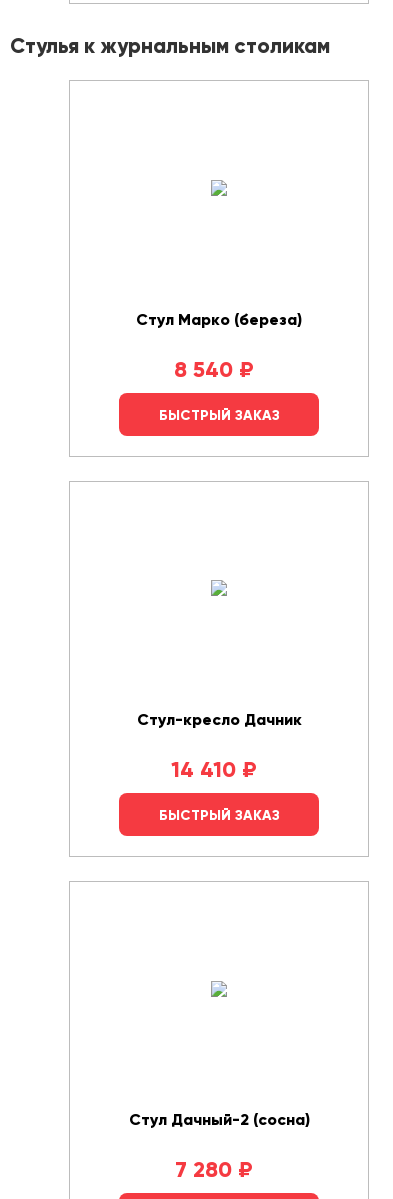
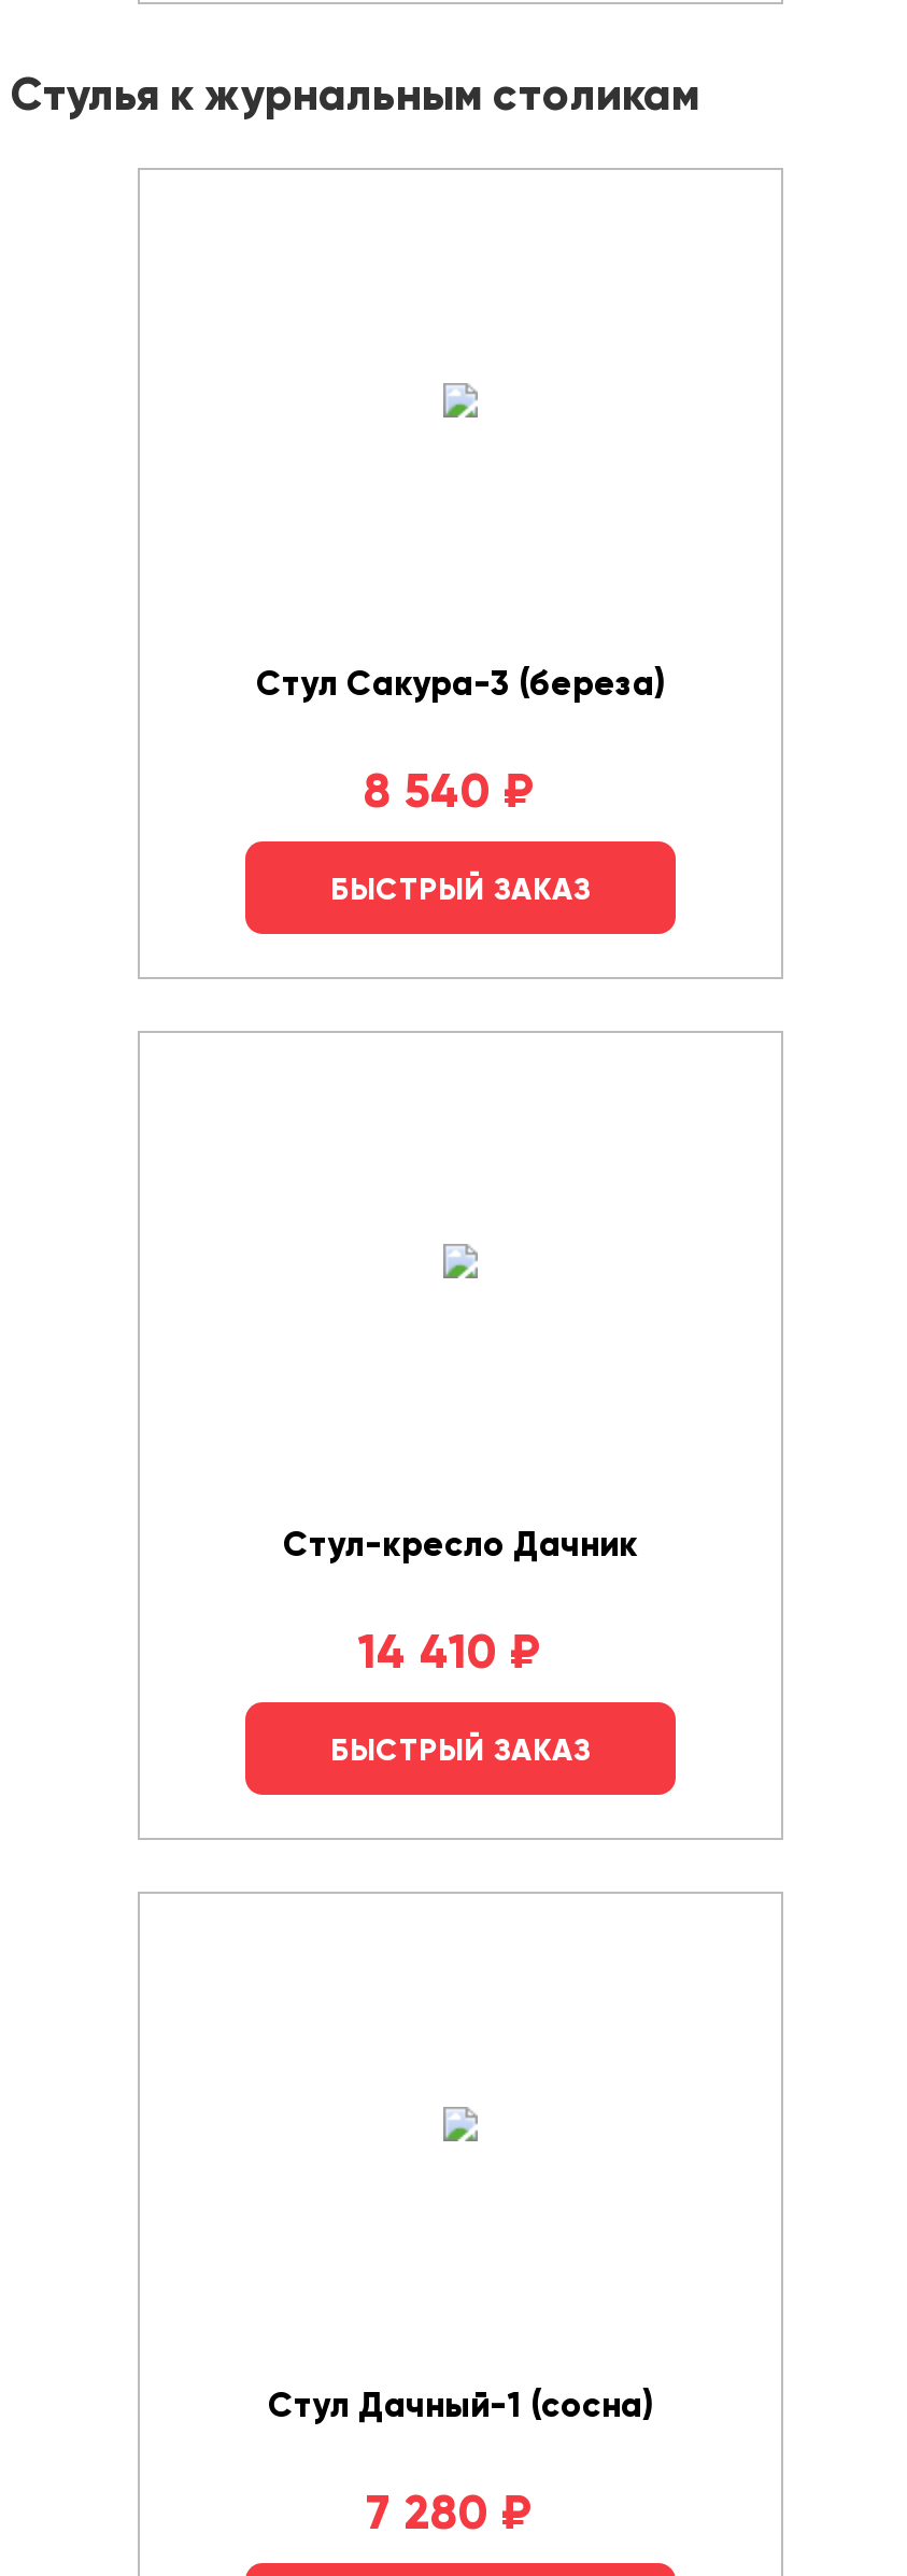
- Стул Марко (береза)
+ Стул Сакура-3 (береза)

- Стул Дачный-2 (сосна)
+ Стул Дачный-1 (сосна)
